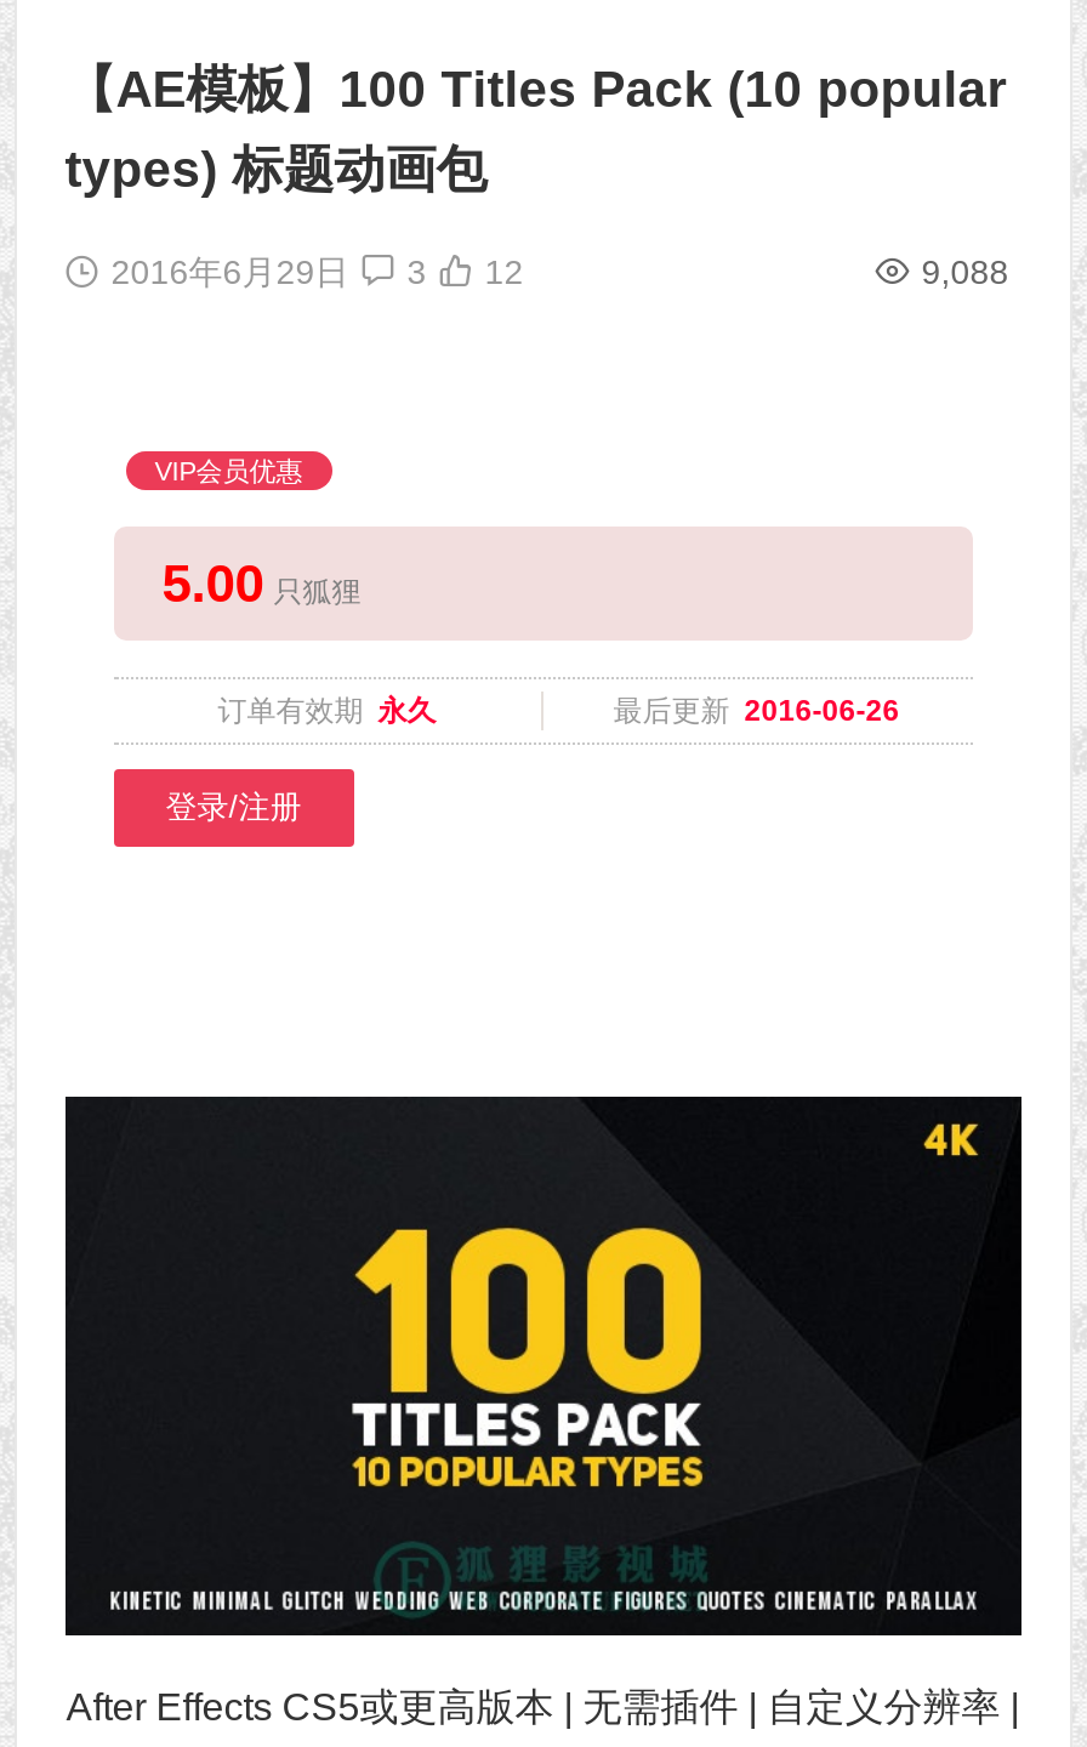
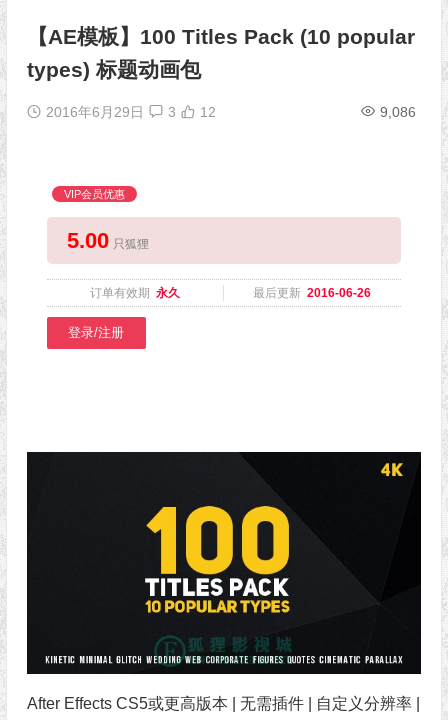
- 9,088
+ 9,086
